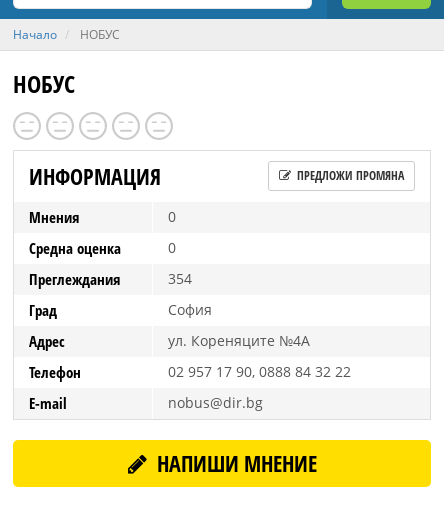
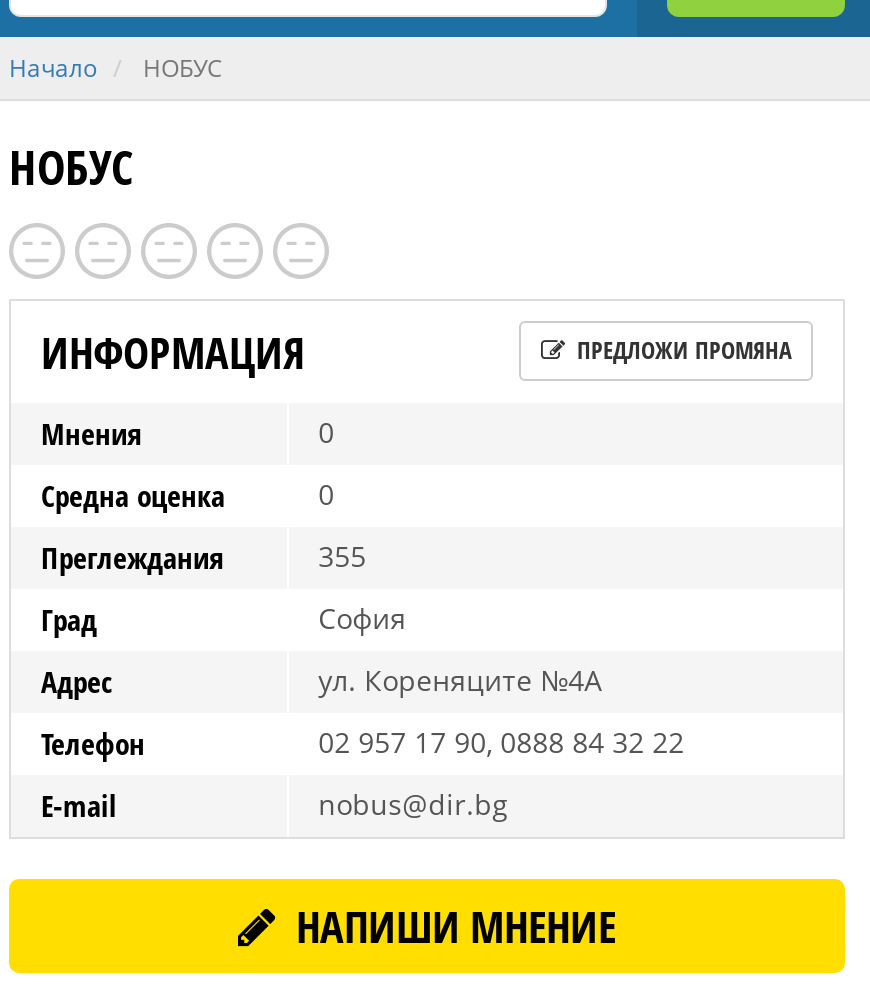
- 354
+ 355
